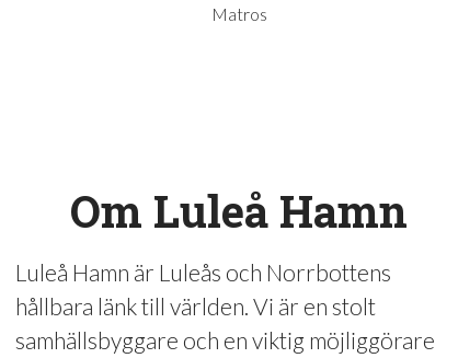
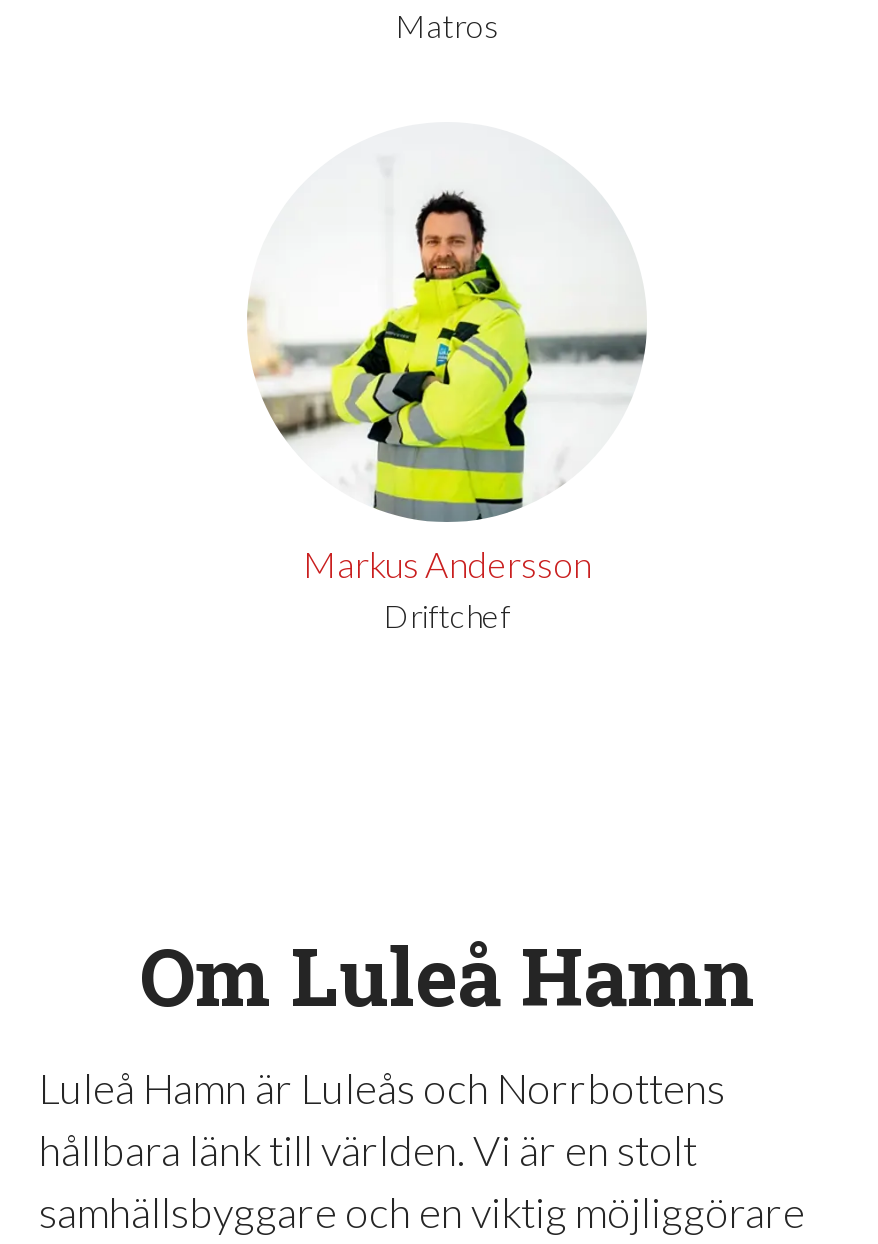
+ [image]
+ Markus Andersson
+ Driftchef
